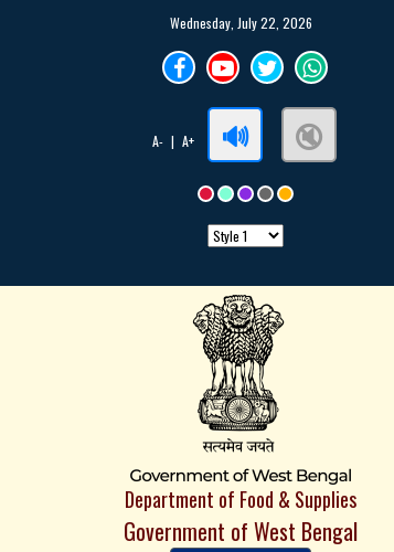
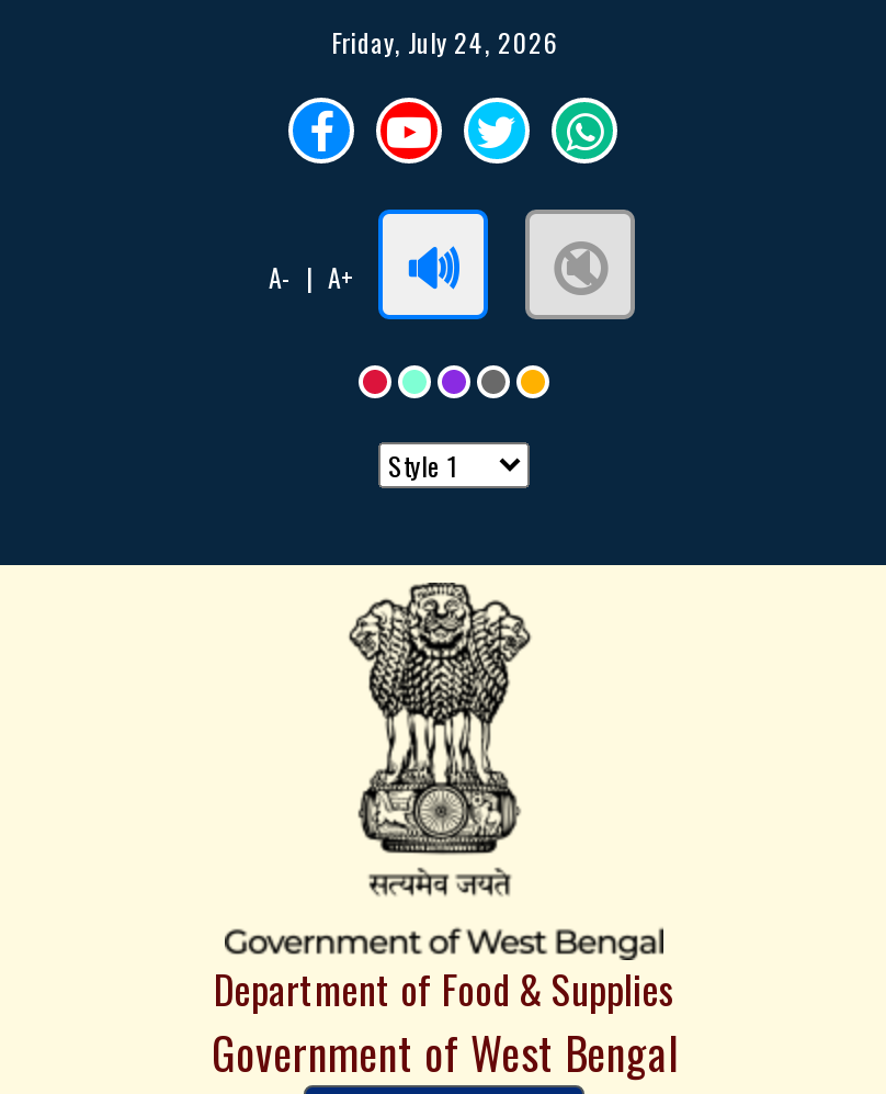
- Wednesday, July 22, 2026
+ Friday, July 24, 2026
